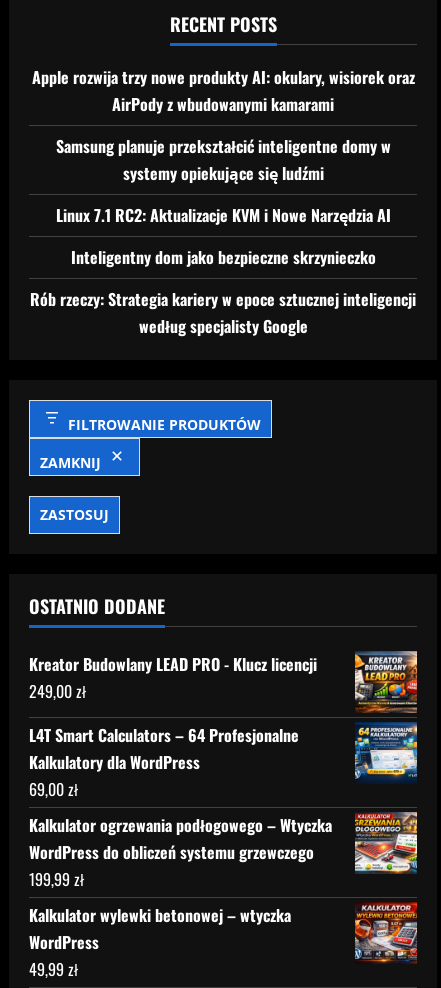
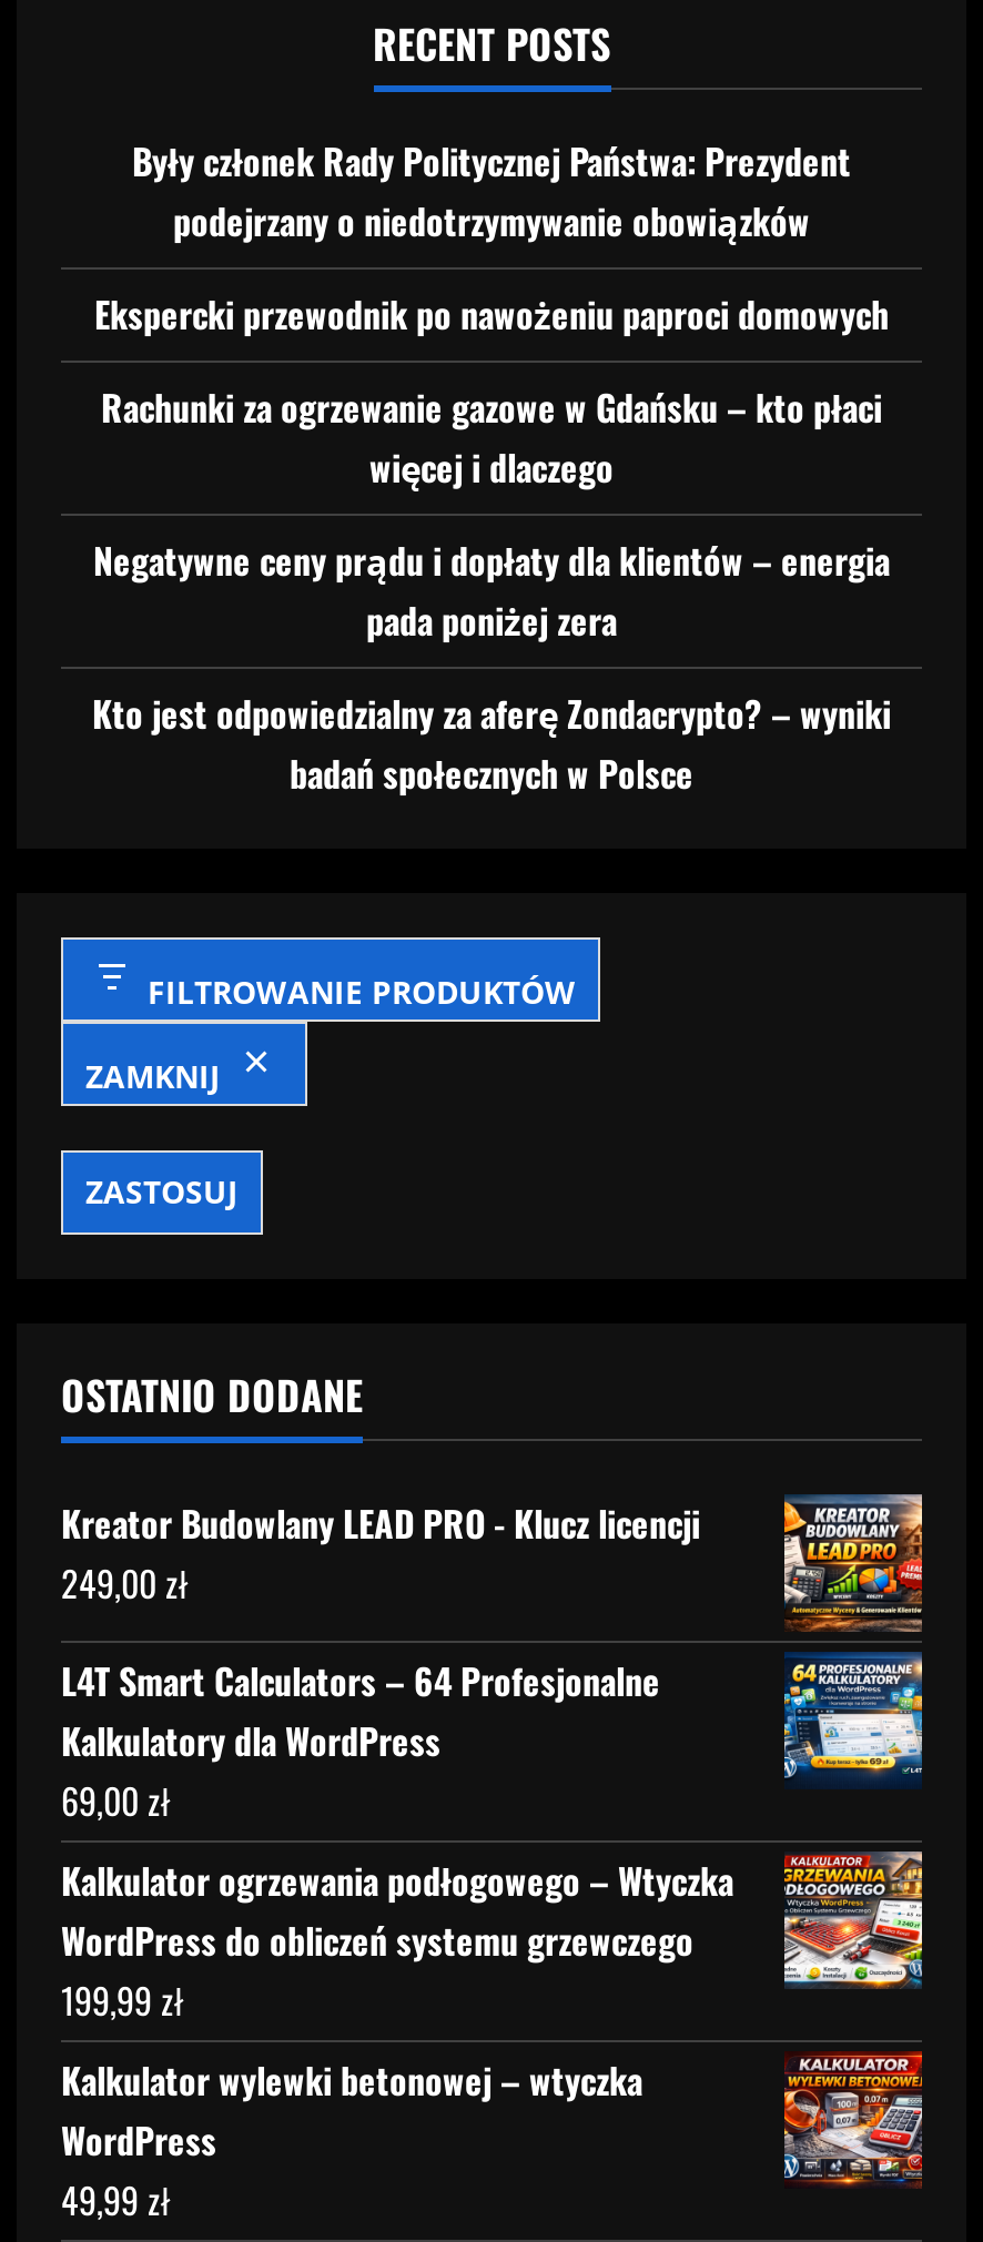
- Apple rozwija trzy nowe produkty AI: okulary, wisiorek oraz
- AirPody z wbudowanymi kamarami
+ Były członek Rady Politycznej Państwa: Prezydent
+ podejrzany o niedotrzymywanie obowiązków

- Samsung planuje przekształcić inteligentne domy w
- systemy opiekujące się ludźmi
+ Ekspercki przewodnik po nawożeniu paproci domowych

- Linux 7.1 RC2: Aktualizacje KVM i Nowe Narzędzia AI
+ Rachunki za ogrzewanie gazowe w Gdańsku – kto płaci
+ więcej i dlaczego

- Inteligentny dom jako bezpieczne skrzynieczko
+ Negatywne ceny prądu i dopłaty dla klientów – energia
+ pada poniżej zera

- Rób rzeczy: Strategia kariery w epoce sztucznej inteligencji
- według specjalisty Google
+ Kto jest odpowiedzialny za aferę Zondacrypto? – wyniki
+ badań społecznych w Polsce
